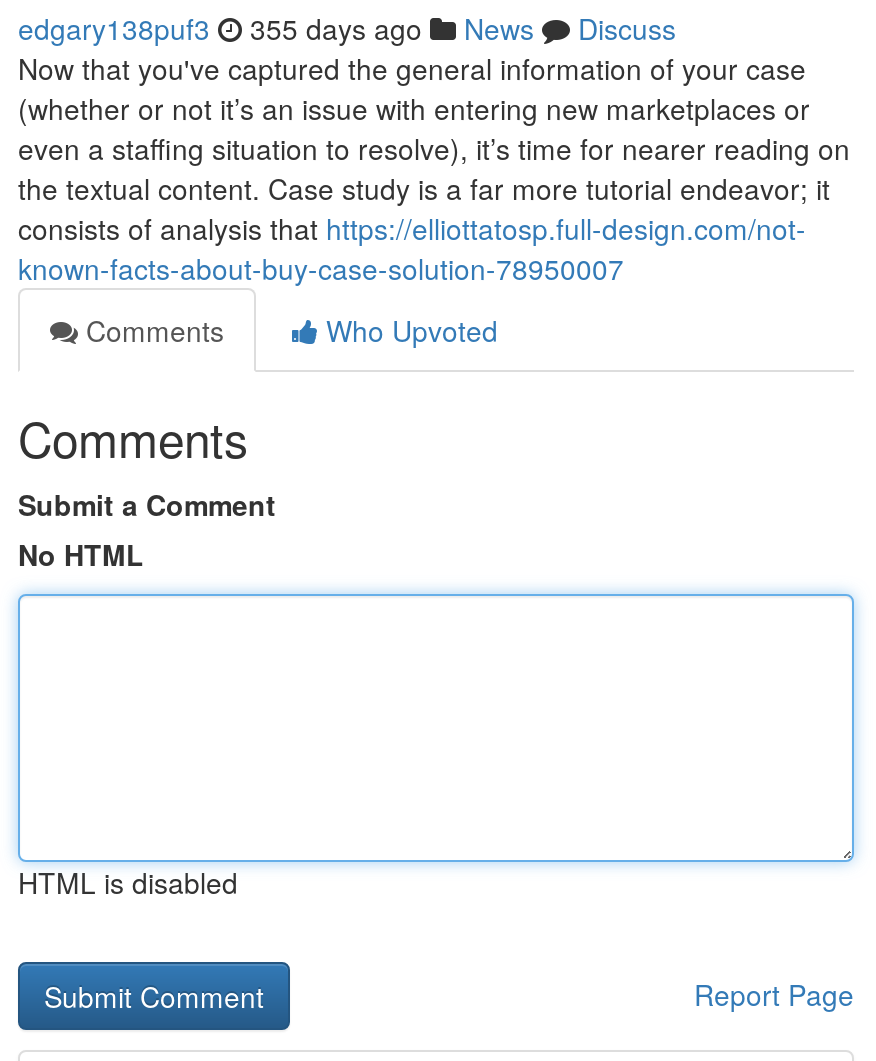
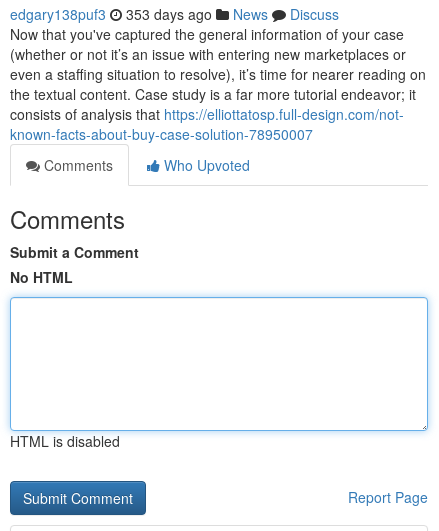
- edgary138puf3 355 days ago News Discuss
+ edgary138puf3 353 days ago News Discuss
